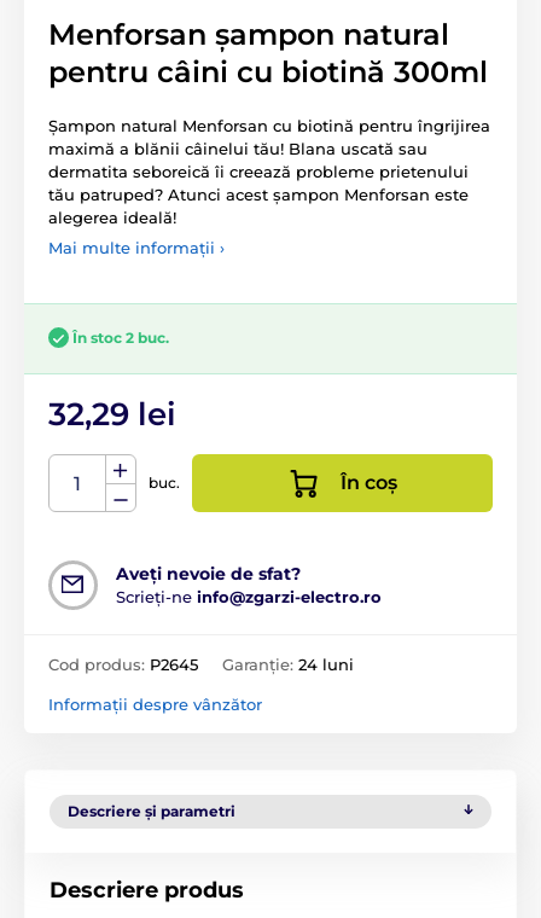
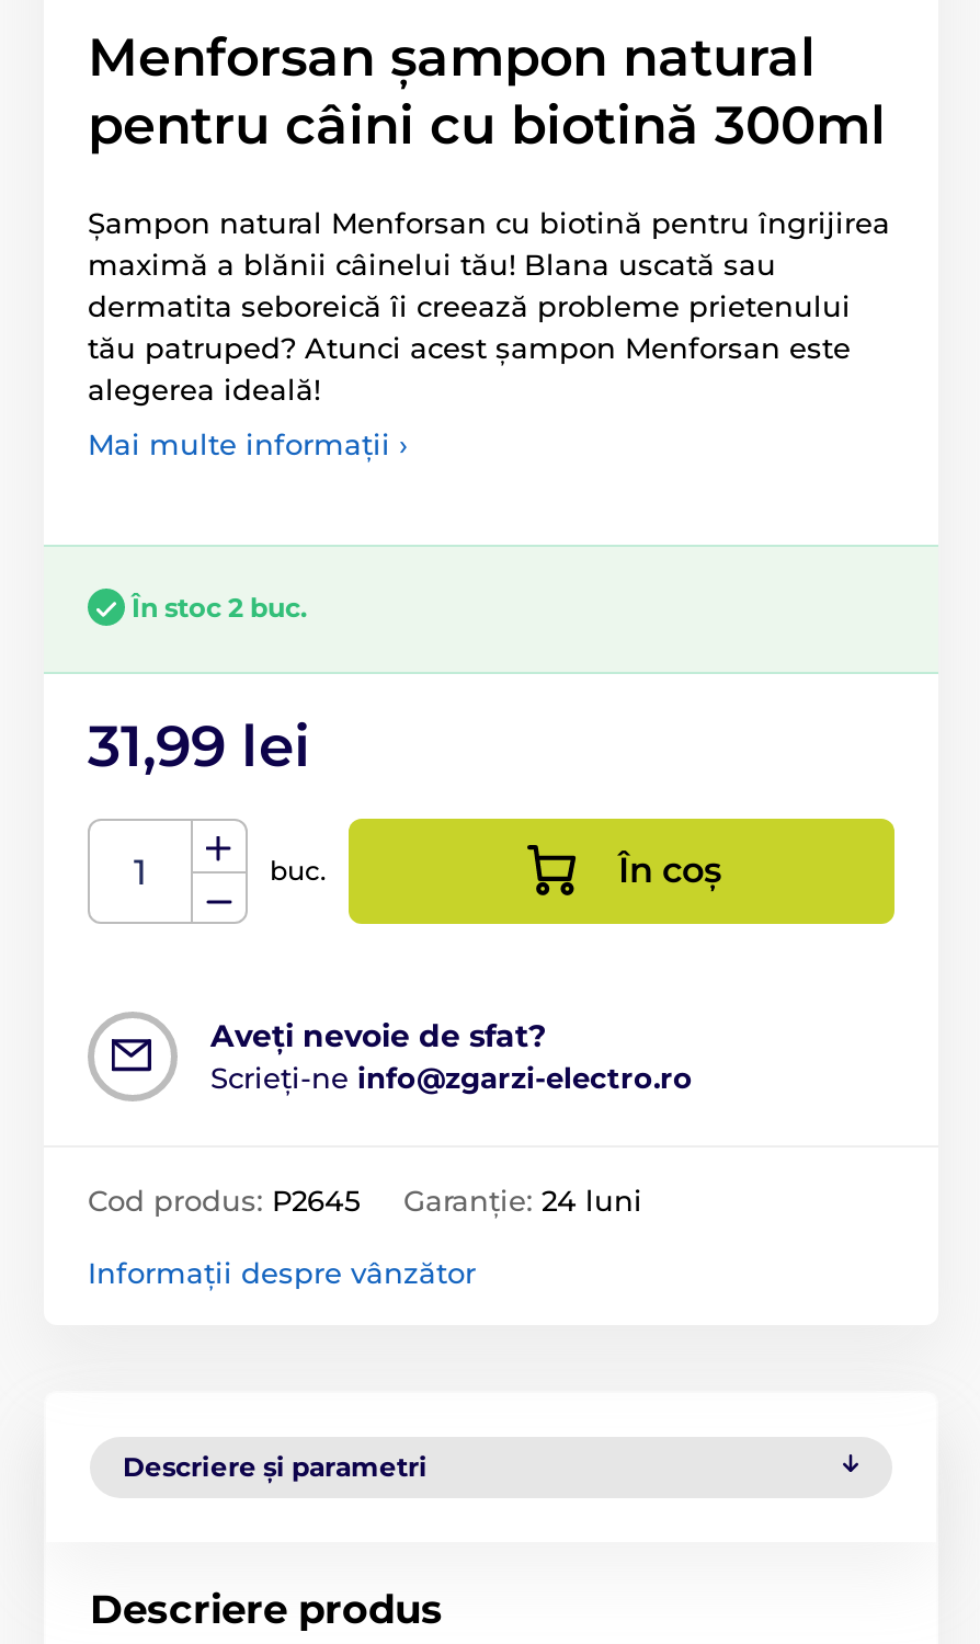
- 32,29 lei
+ 31,99 lei
